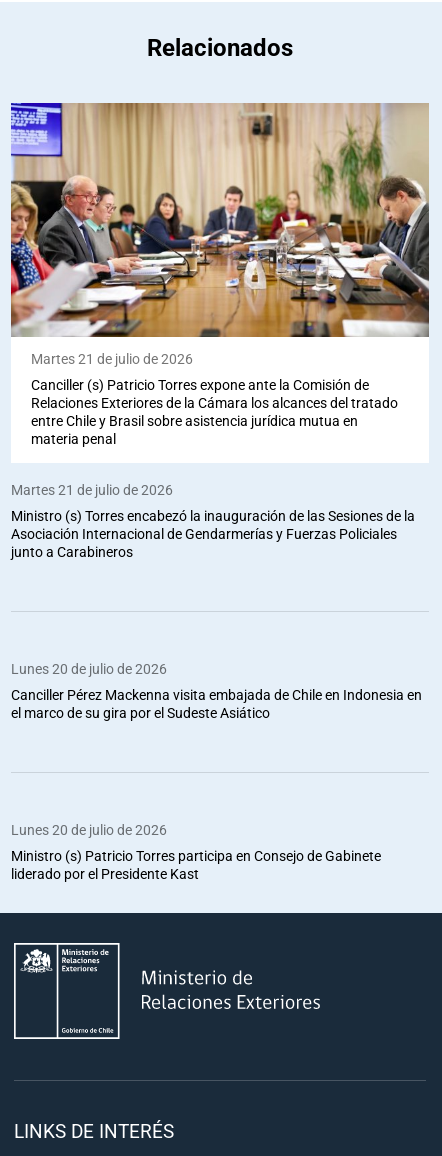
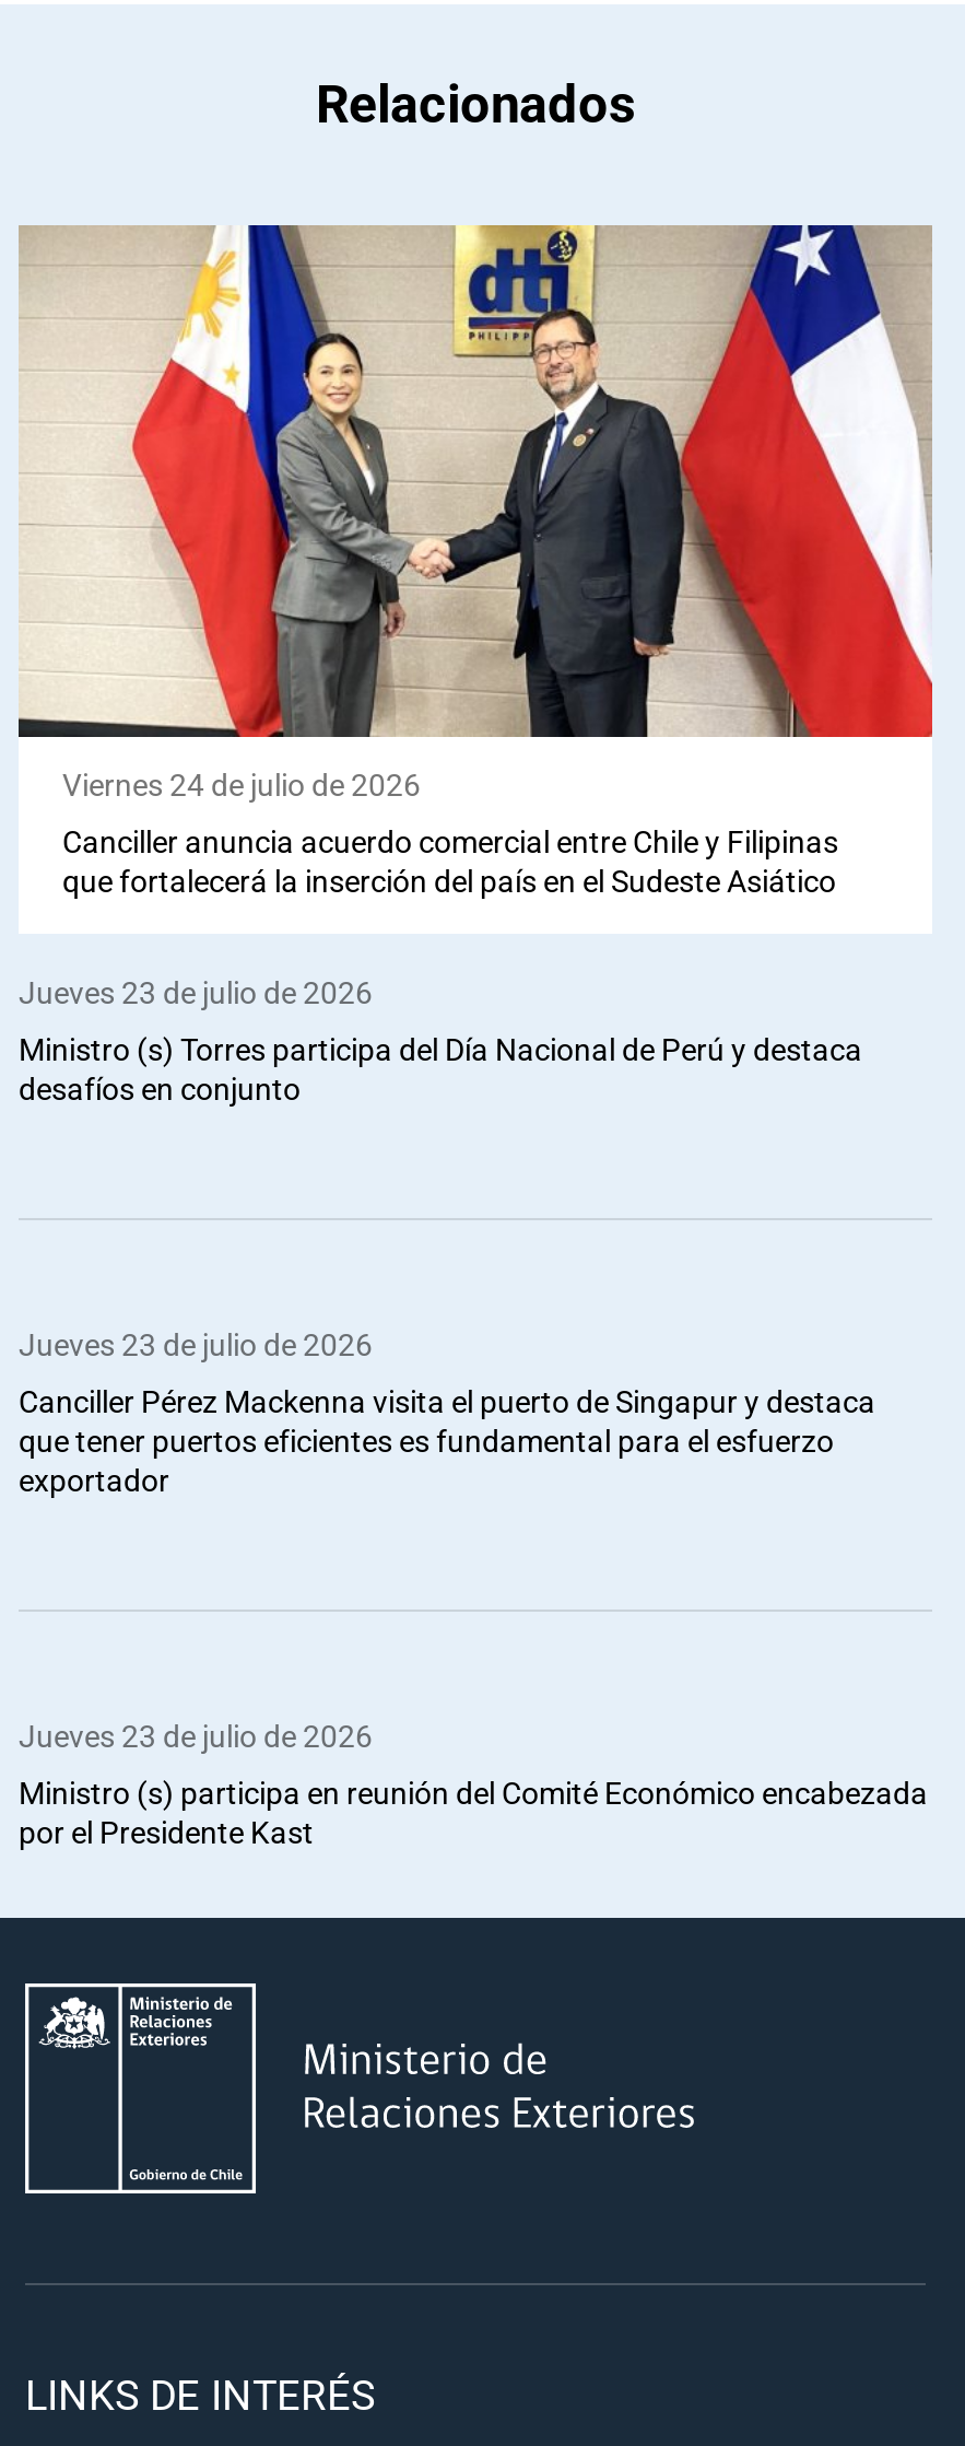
- [image]
- Martes 21 de julio de 2026
- Canciller (s) Patricio Torres expone ante la Comisión de
- Relaciones Exteriores de la Cámara los alcances del tratado
- entre Chile y Brasil sobre asistencia jurídica mutua en
- materia penal
+ [image]
+ Viernes 24 de julio de 2026
+ Canciller anuncia acuerdo comercial entre Chile y Filipinas
+ que fortalecerá la inserción del país en el Sudeste Asiático

- Martes 21 de julio de 2026
- Ministro (s) Torres encabezó la inauguración de las Sesiones de la
- Asociación Internacional de Gendarmerías y Fuerzas Policiales
- junto a Carabineros
+ Jueves 23 de julio de 2026
+ Ministro (s) Torres participa del Día Nacional de Perú y destaca
+ desafíos en conjunto

- Lunes 20 de julio de 2026
- Canciller Pérez Mackenna visita embajada de Chile en Indonesia en
- el marco de su gira por el Sudeste Asiático
+ Jueves 23 de julio de 2026
+ Canciller Pérez Mackenna visita el puerto de Singapur y destaca
+ que tener puertos eficientes es fundamental para el esfuerzo
+ exportador

- Lunes 20 de julio de 2026
- Ministro (s) Patricio Torres participa en Consejo de Gabinete
- liderado por el Presidente Kast
+ Jueves 23 de julio de 2026
+ Ministro (s) participa en reunión del Comité Económico encabezada
+ por el Presidente Kast
